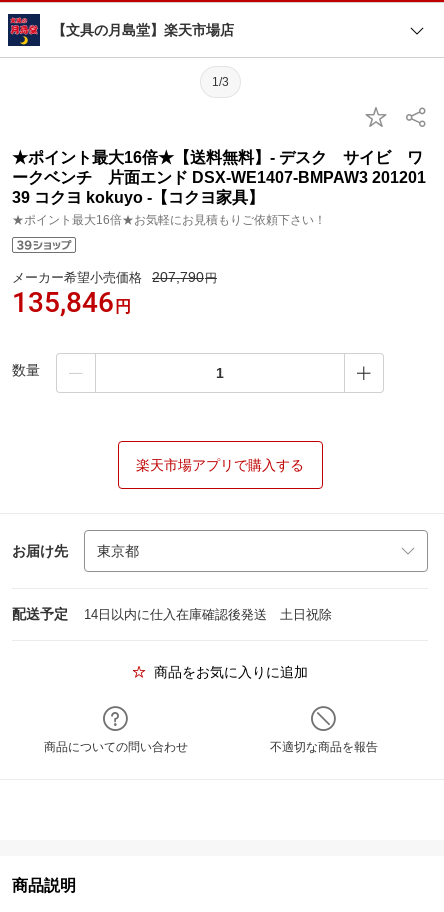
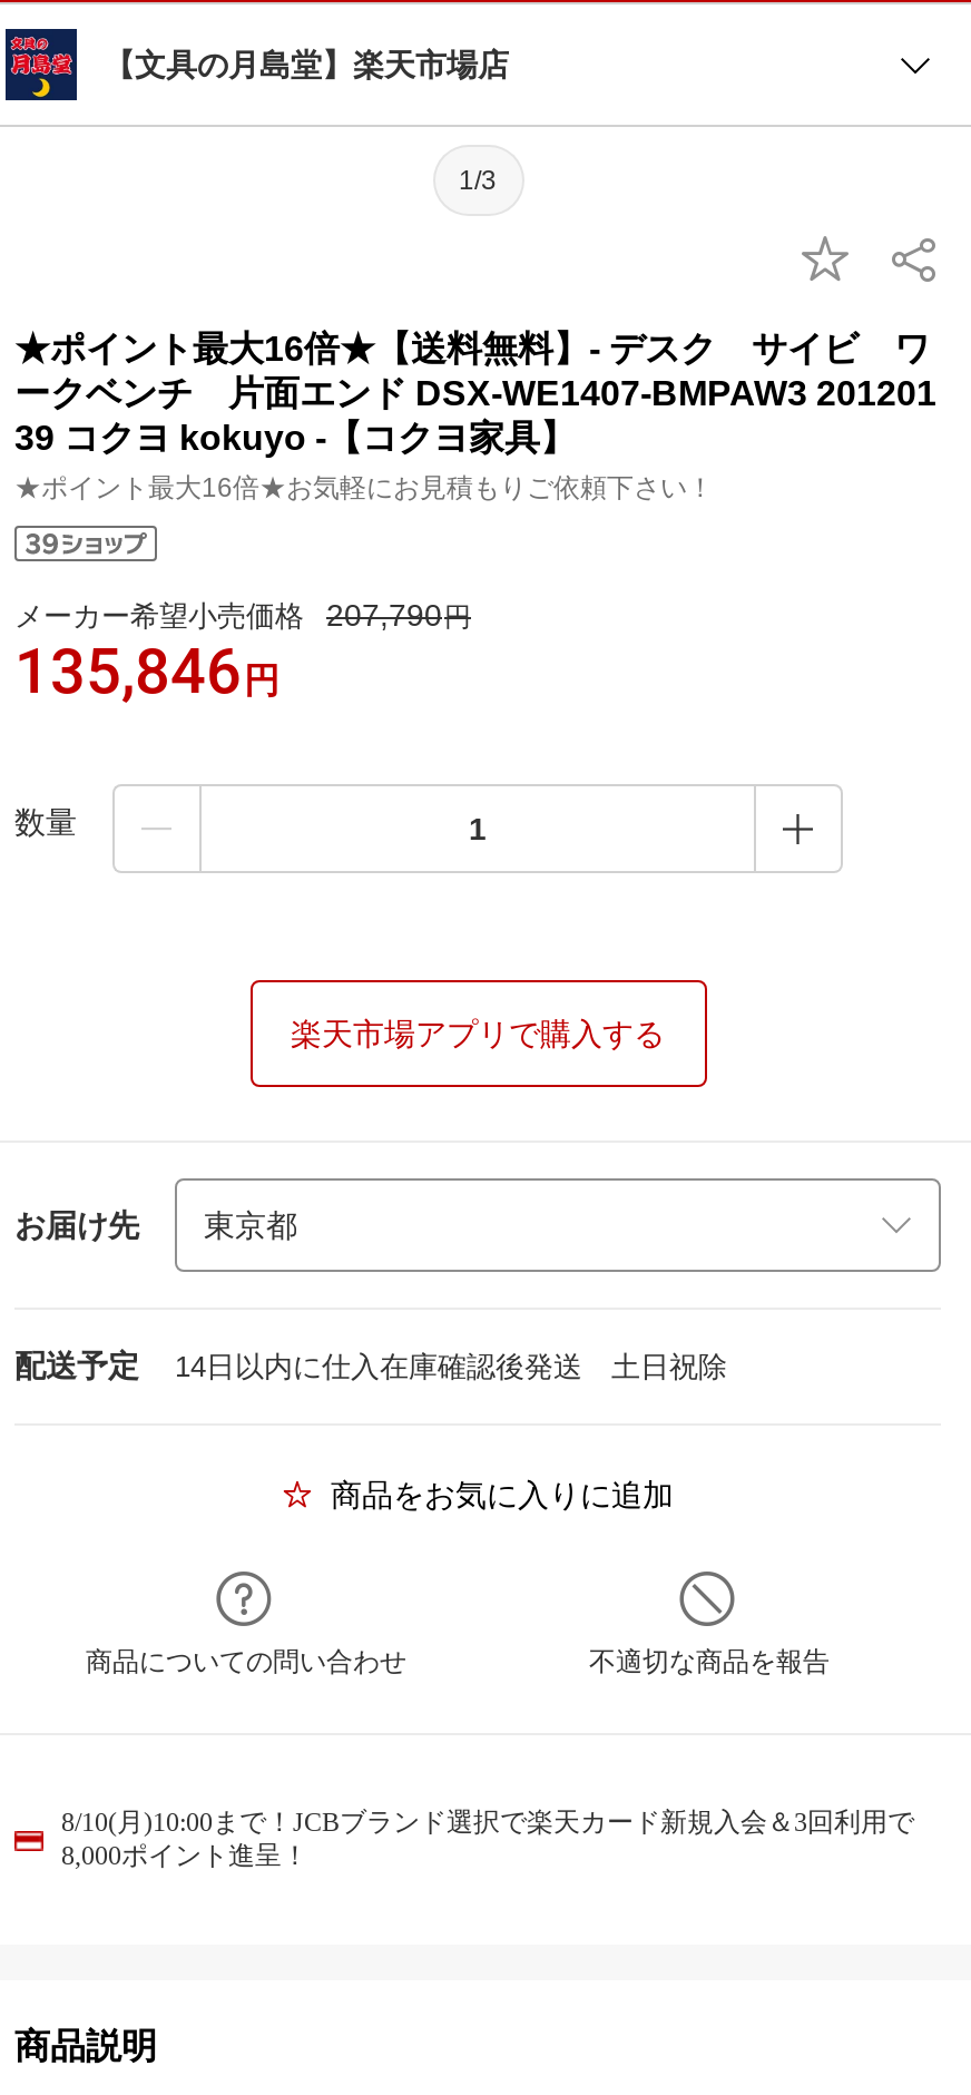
+ 8/10(月)10:00まで！JCBブランド選択で楽天カード新規入会＆3回利用で
+ 8,000ポイント進呈！
